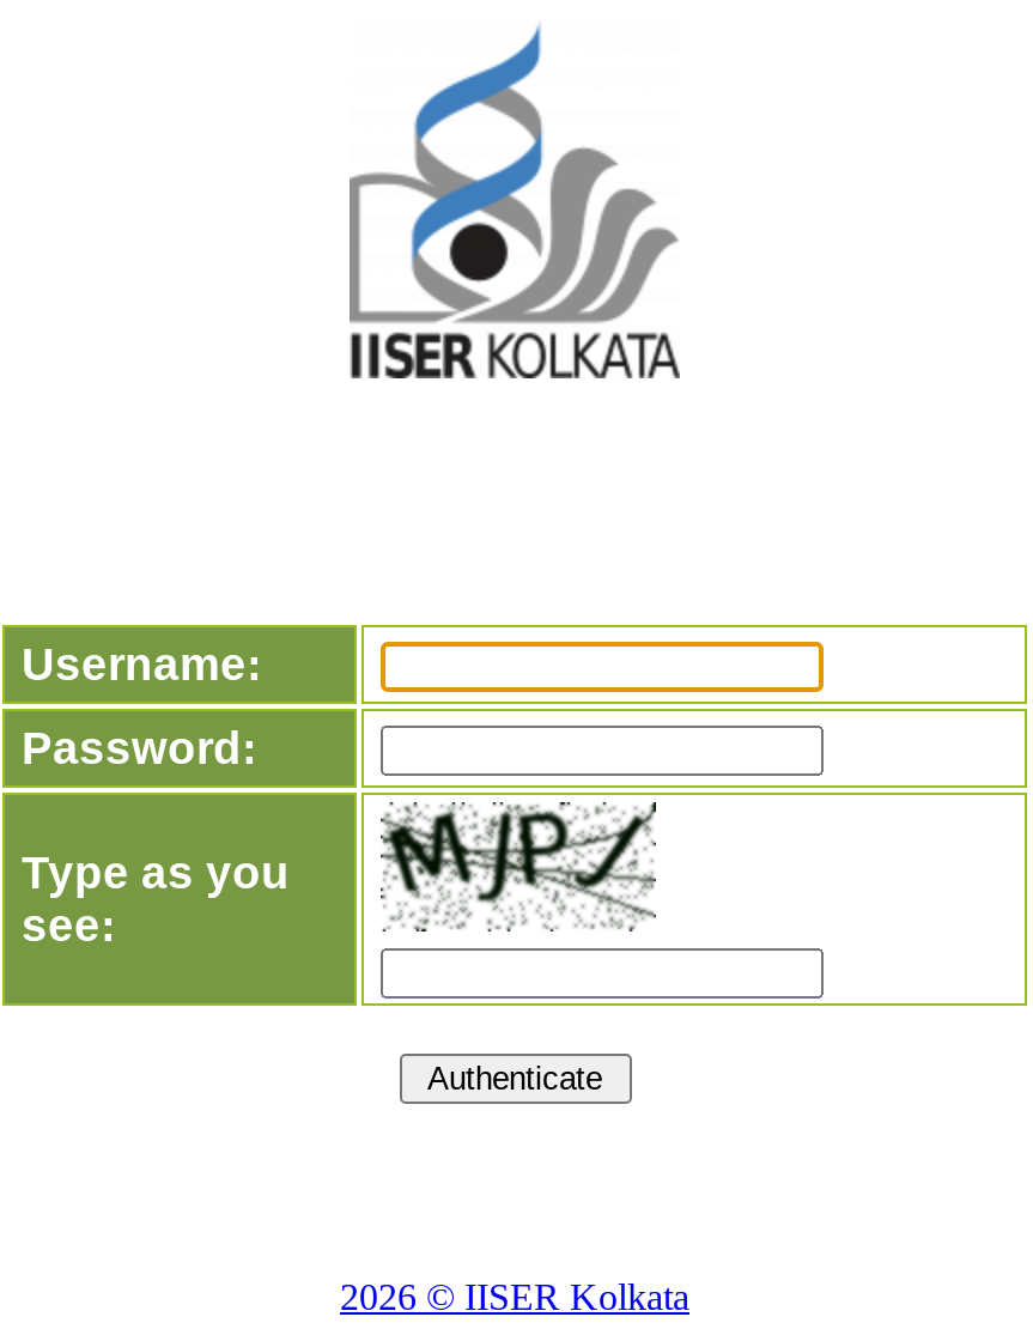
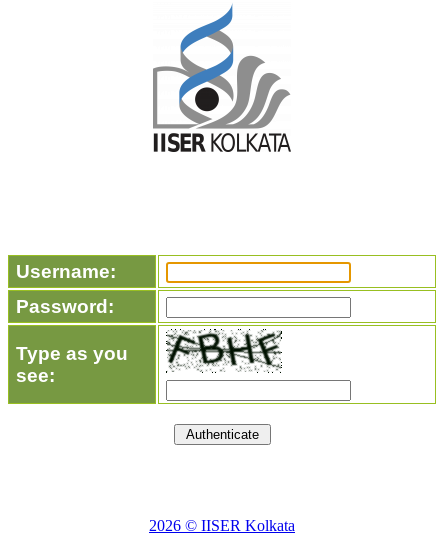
- [image]
+ [image]
